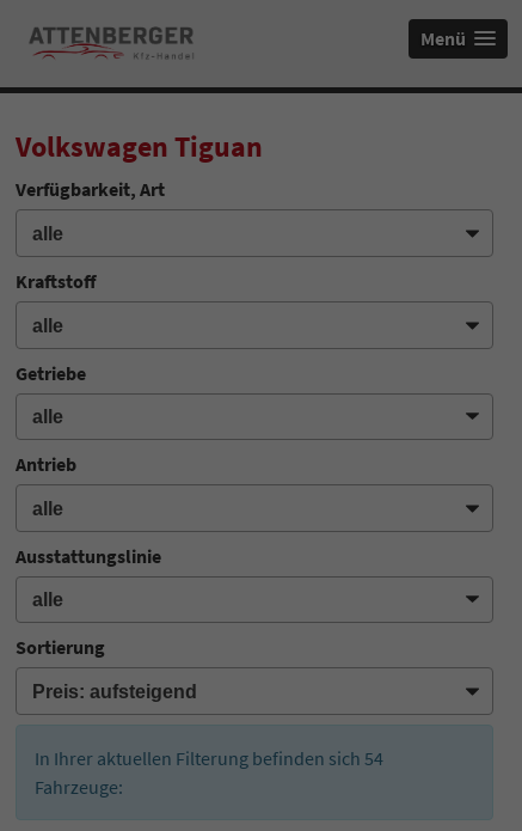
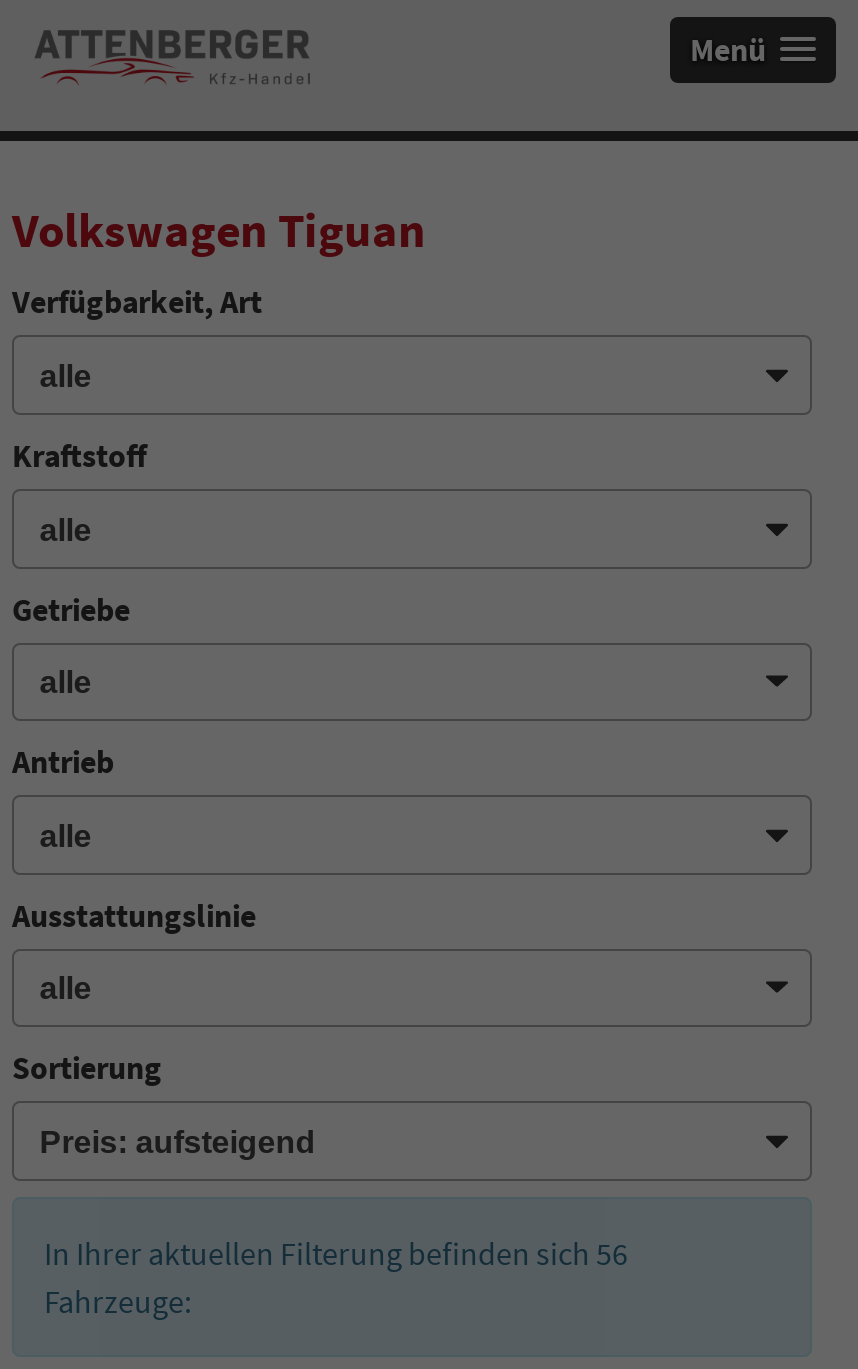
- In Ihrer aktuellen Filterung befinden sich 54
+ In Ihrer aktuellen Filterung befinden sich 56
